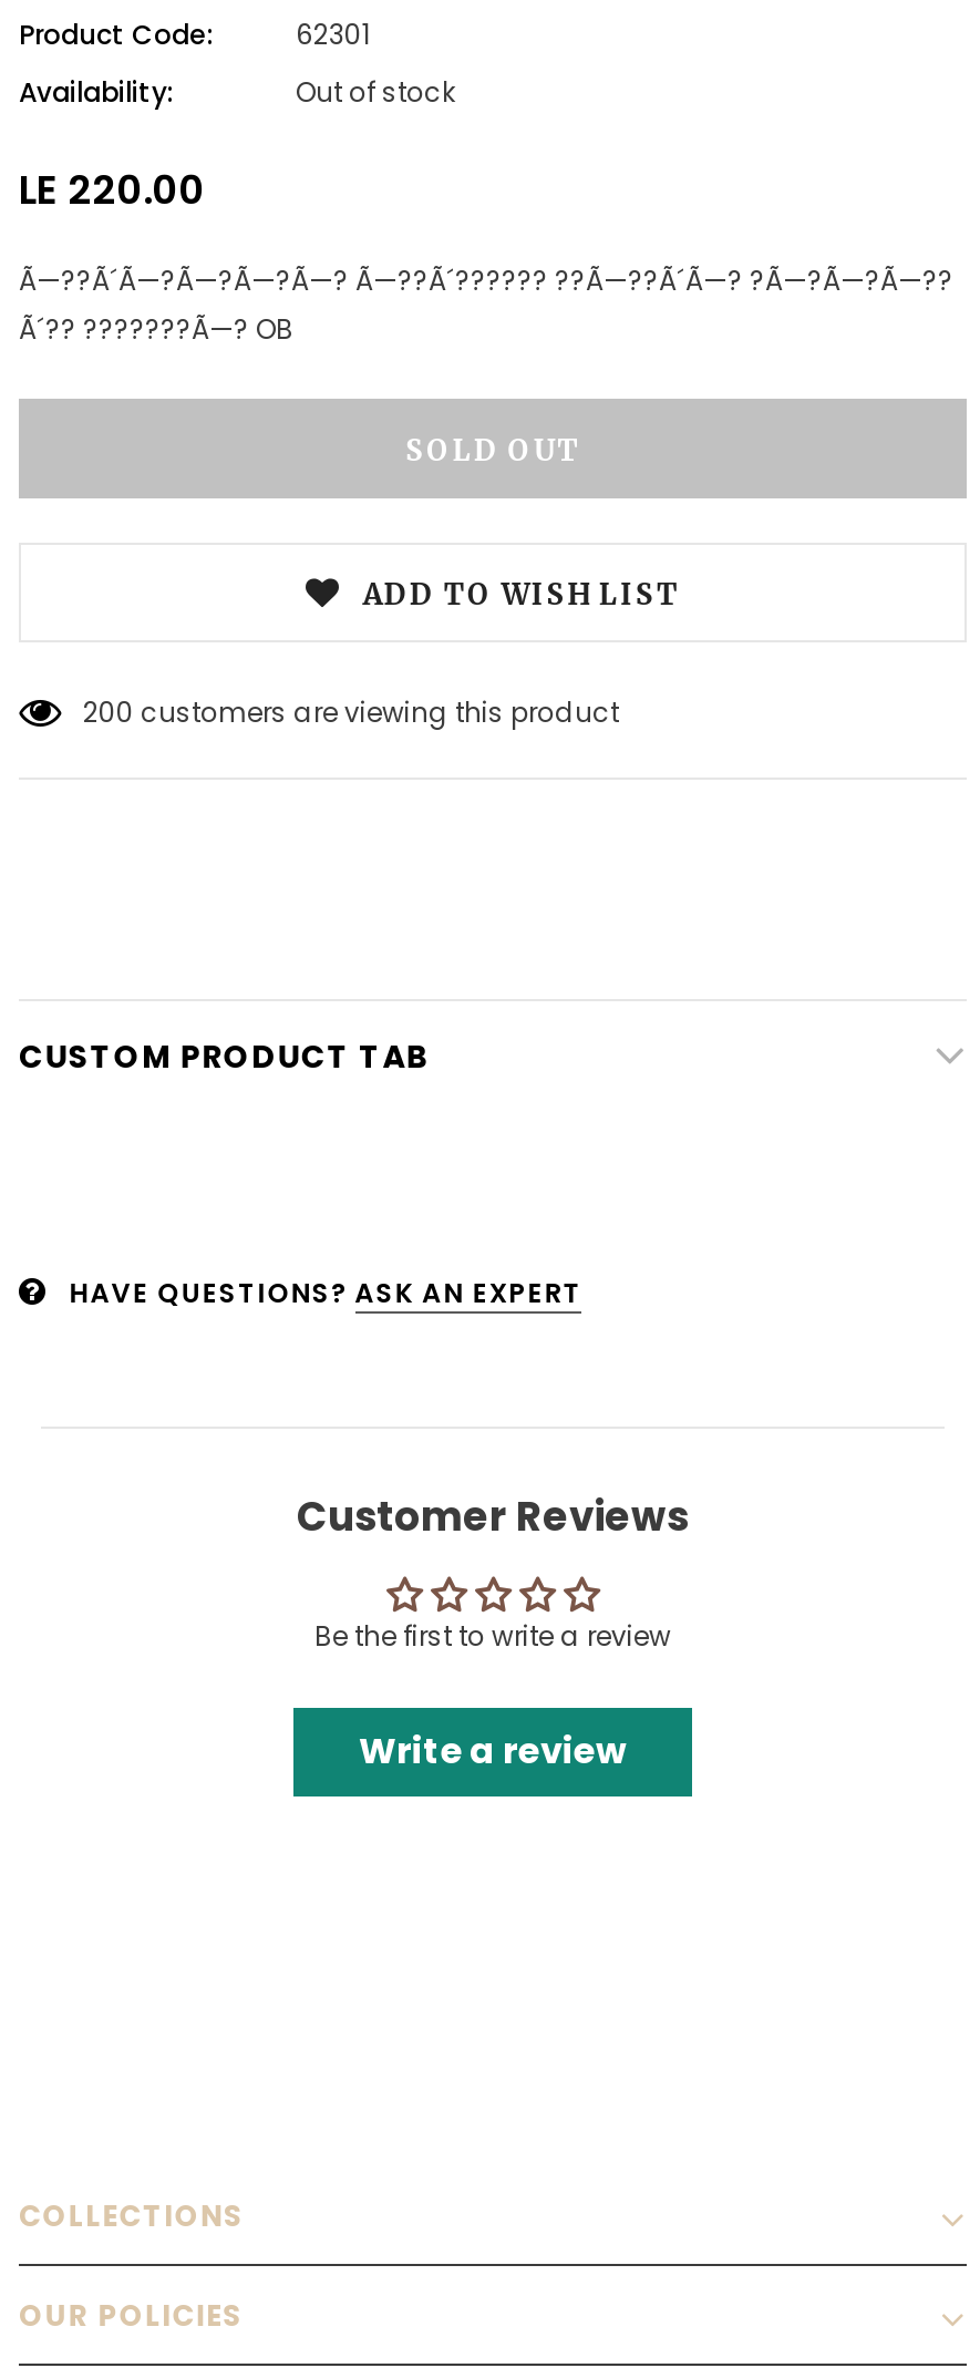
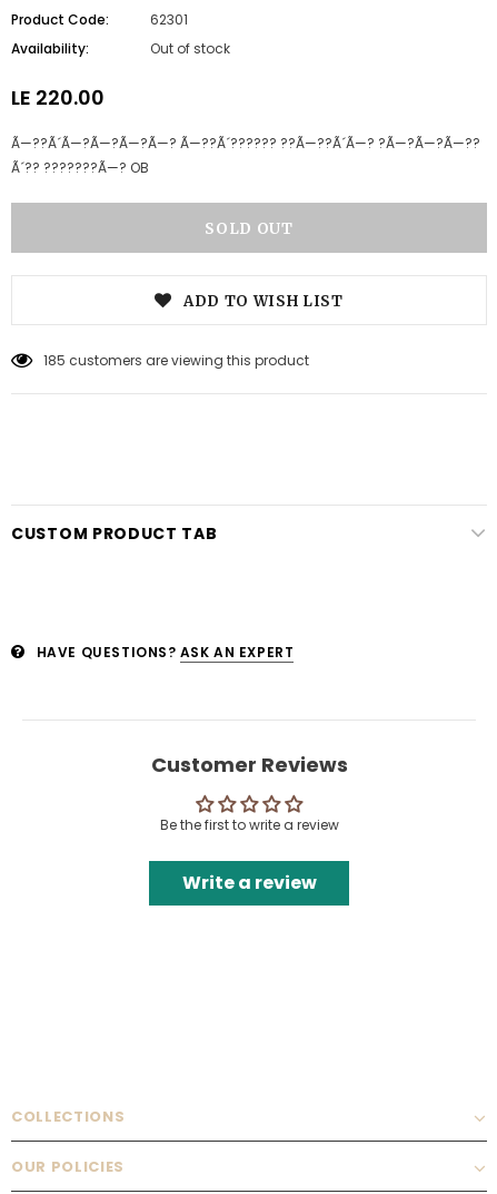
- 200 customers are viewing this product
+ 185 customers are viewing this product
